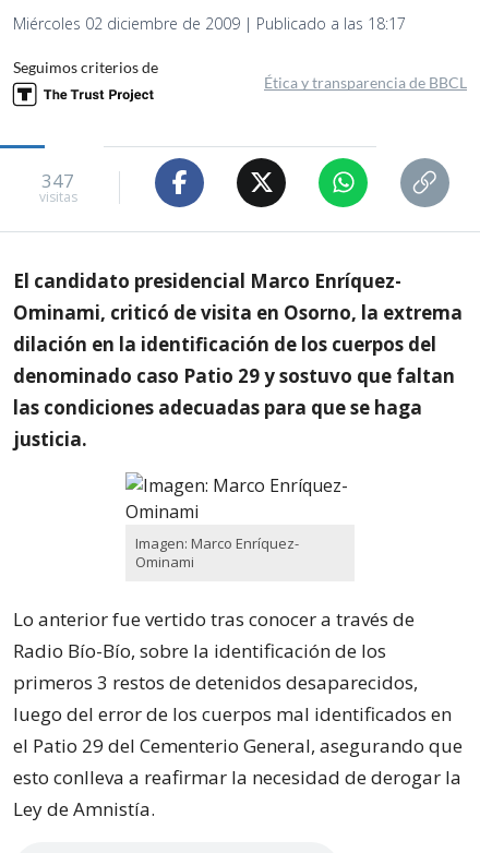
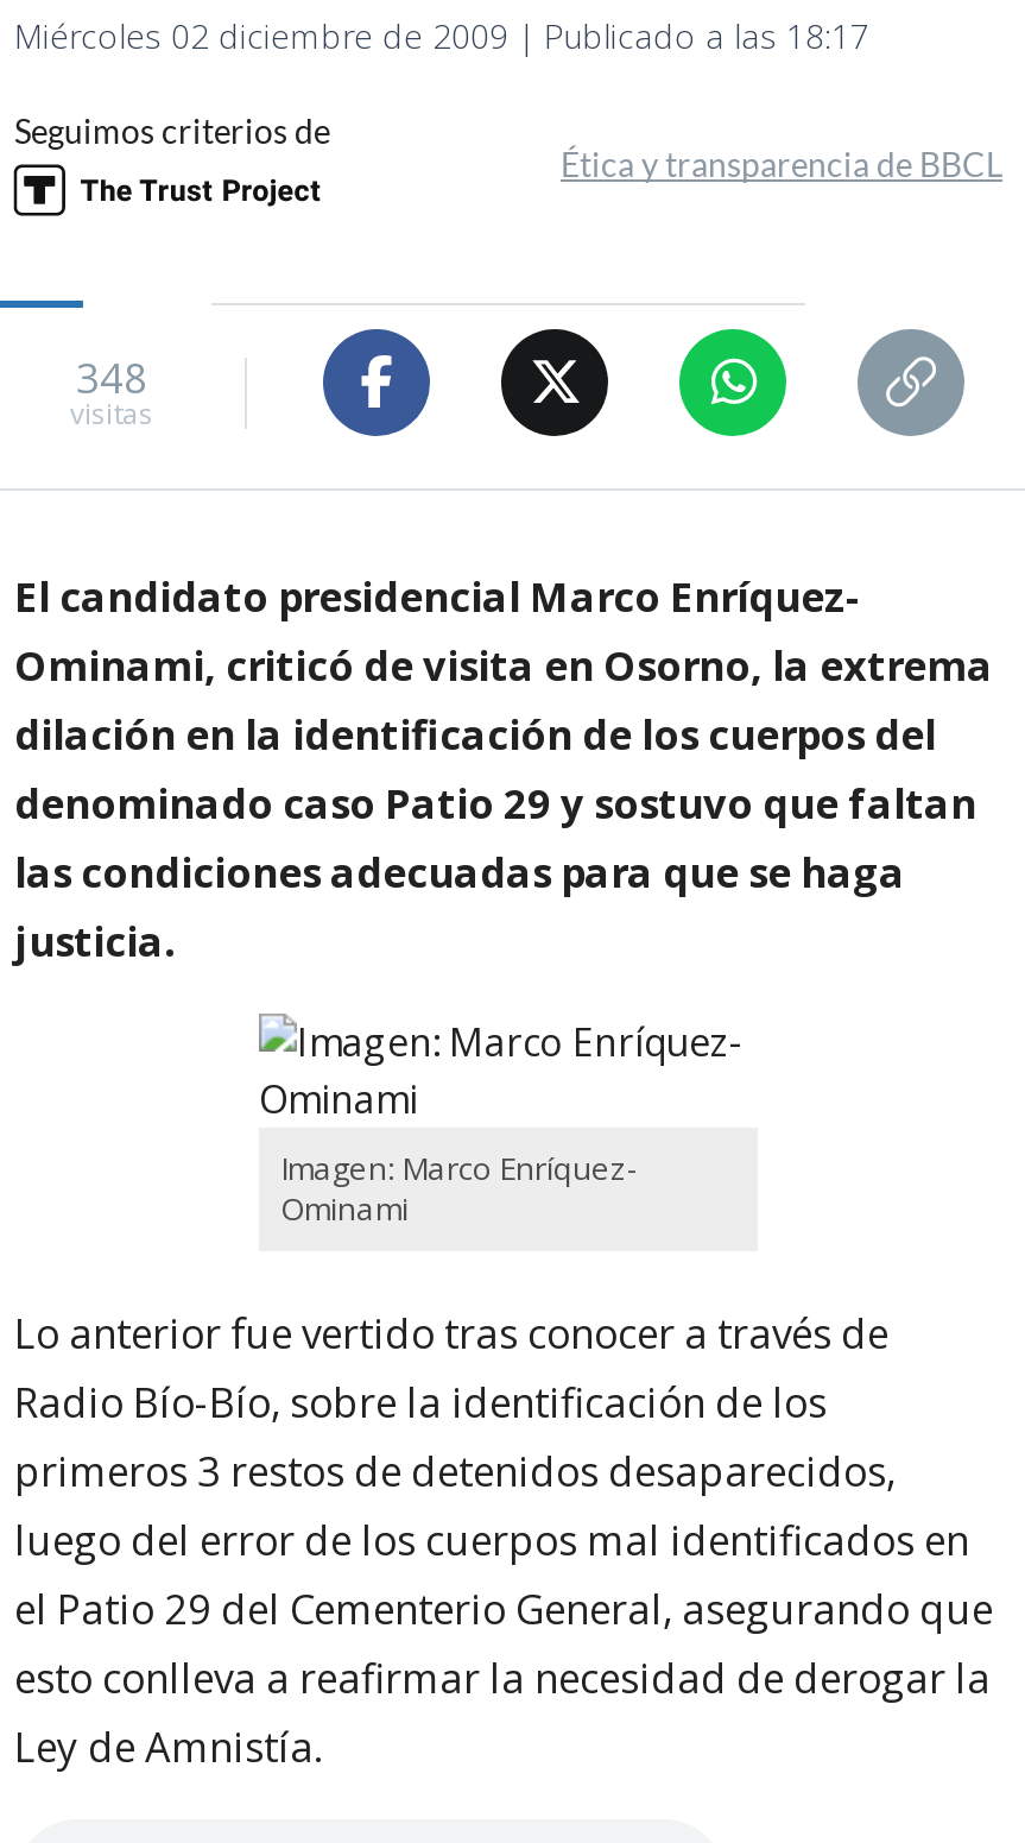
- 347
+ 348
